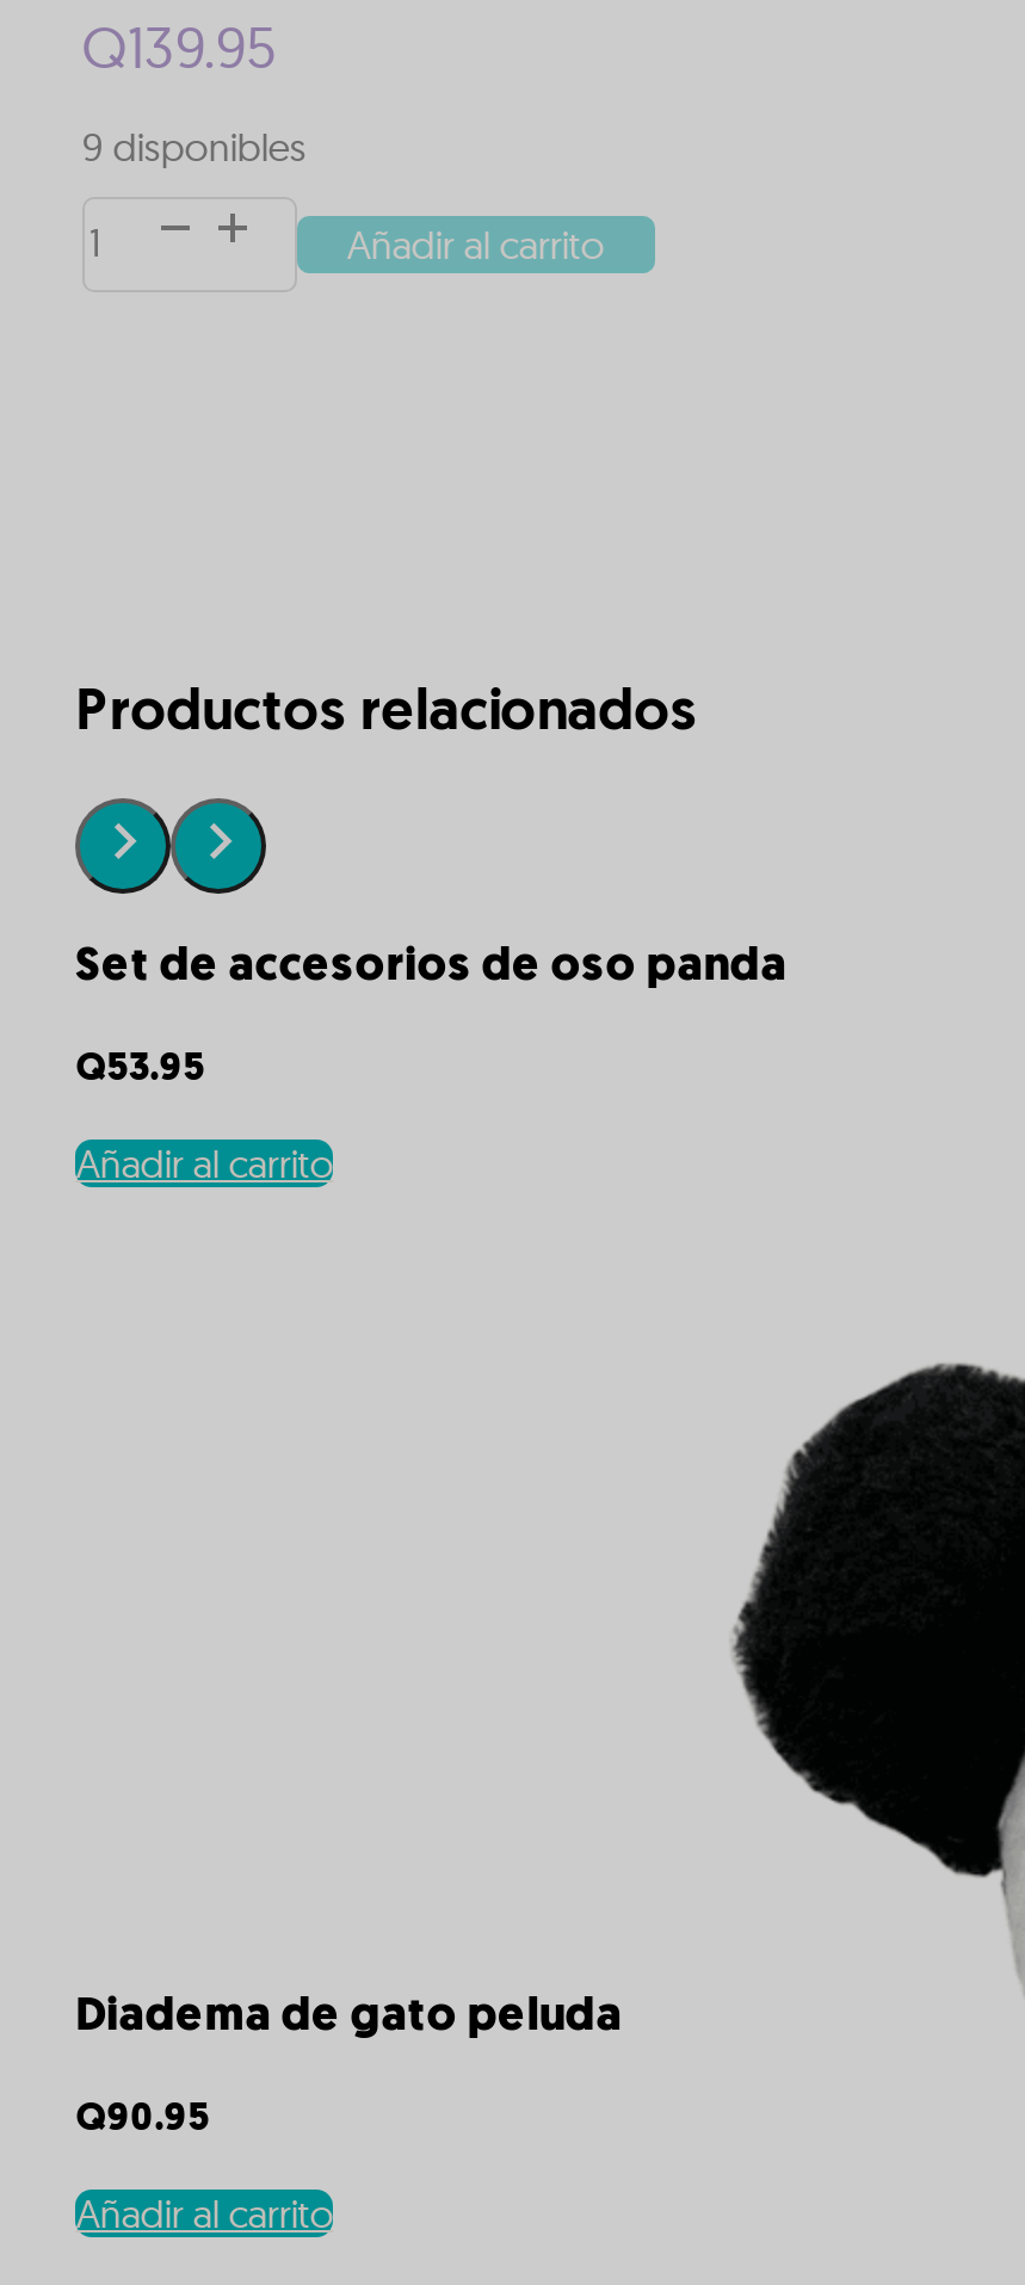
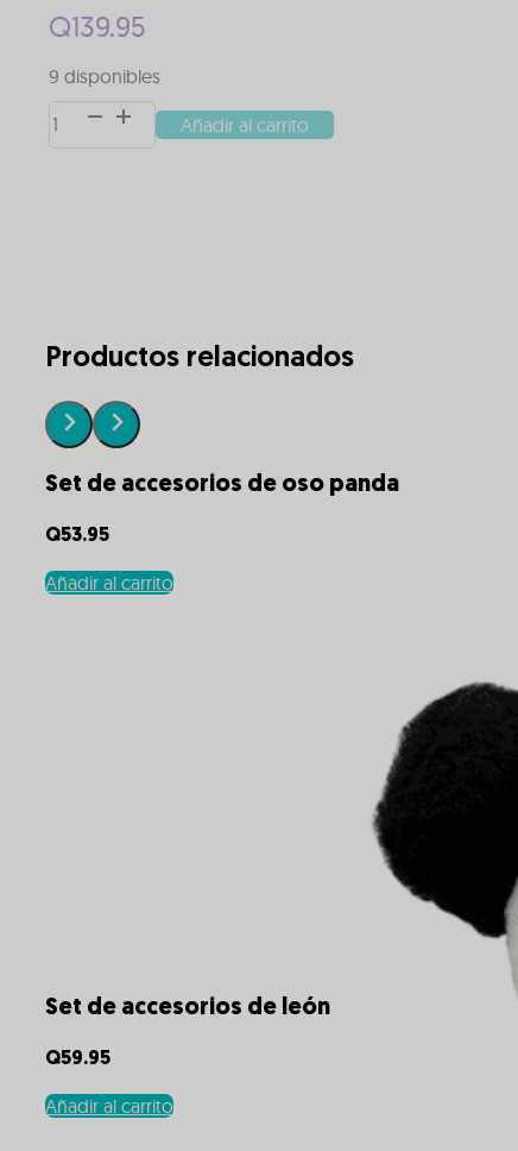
- Diadema de gato peluda
+ Set de accesorios de león

- Q90.95
+ Q59.95
